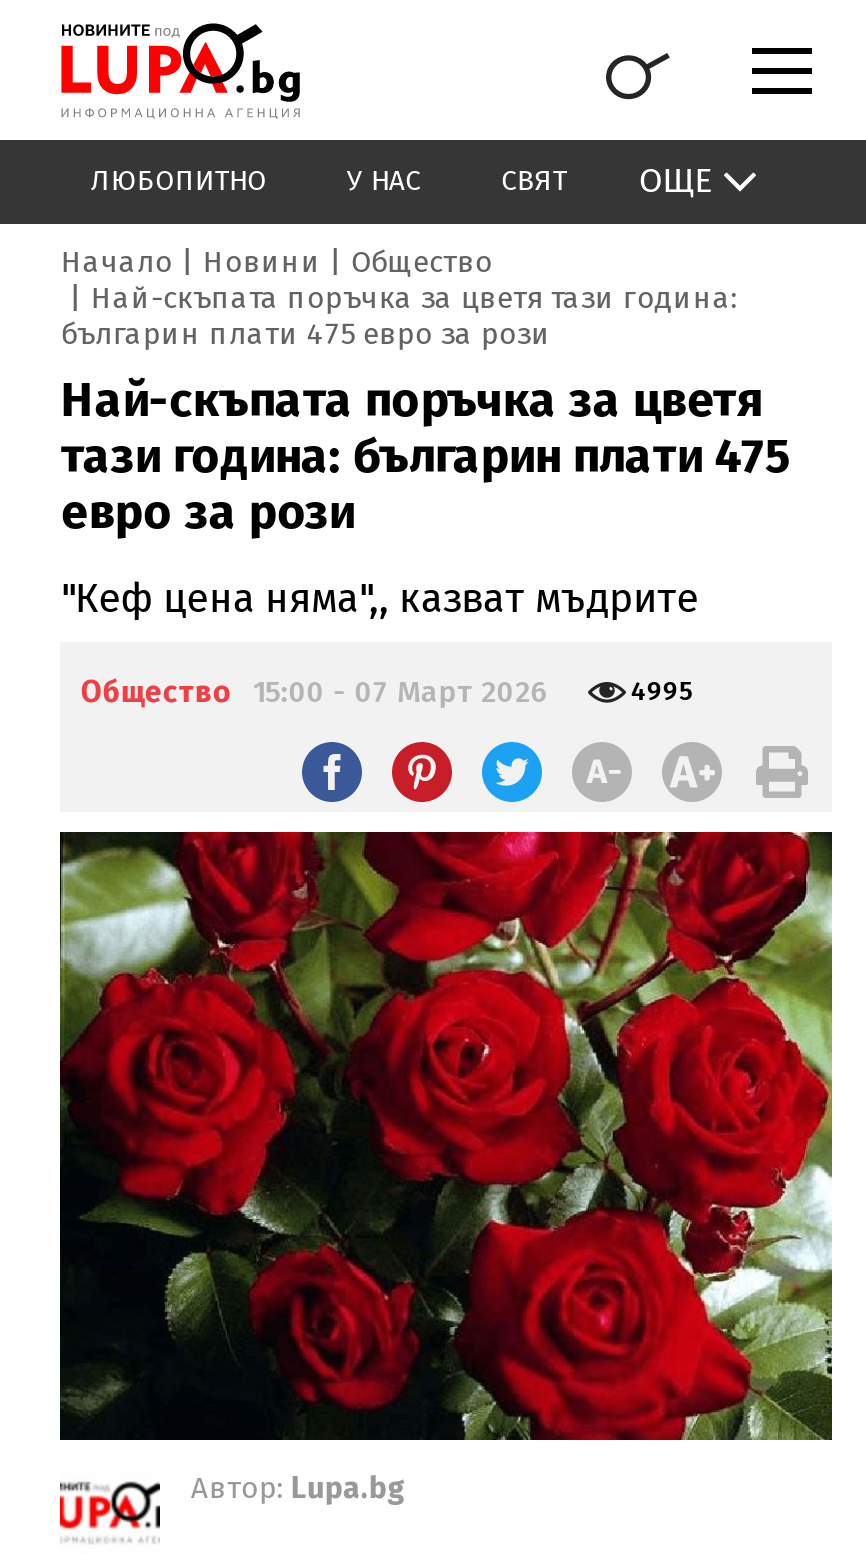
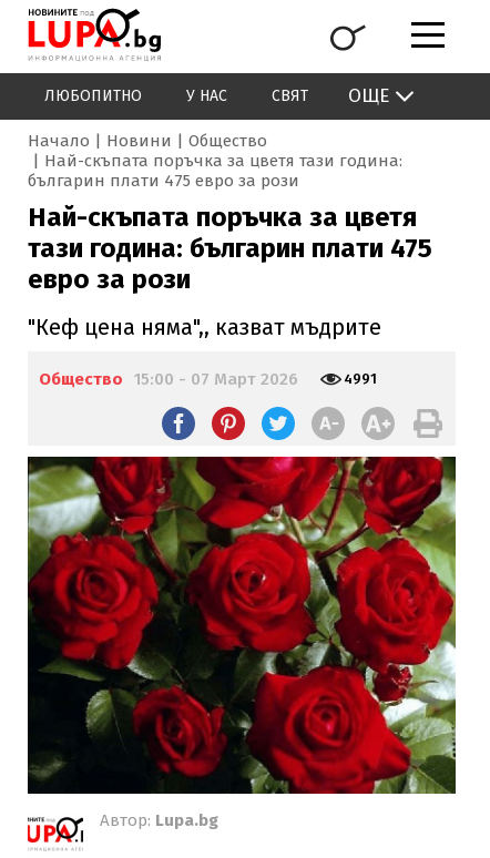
- 4995
+ 4991
